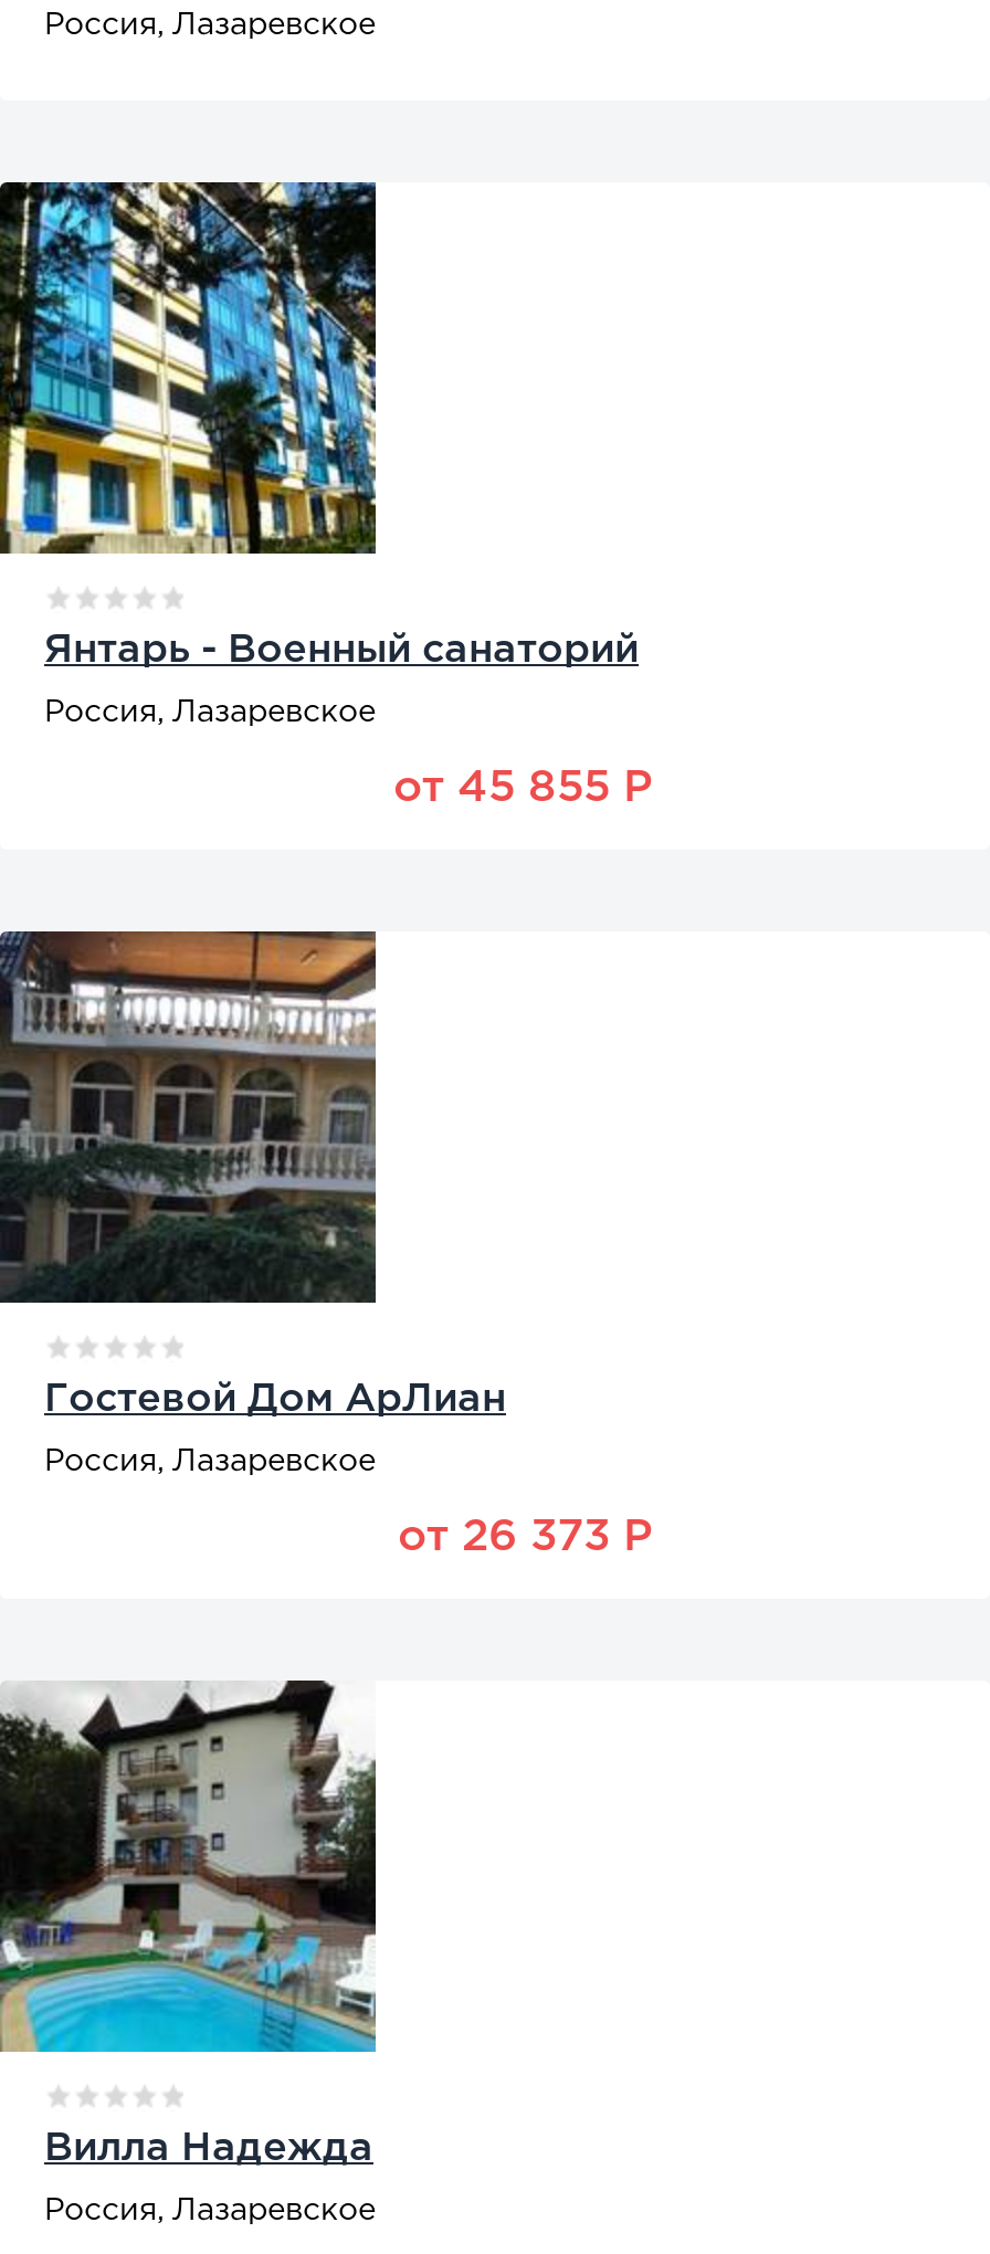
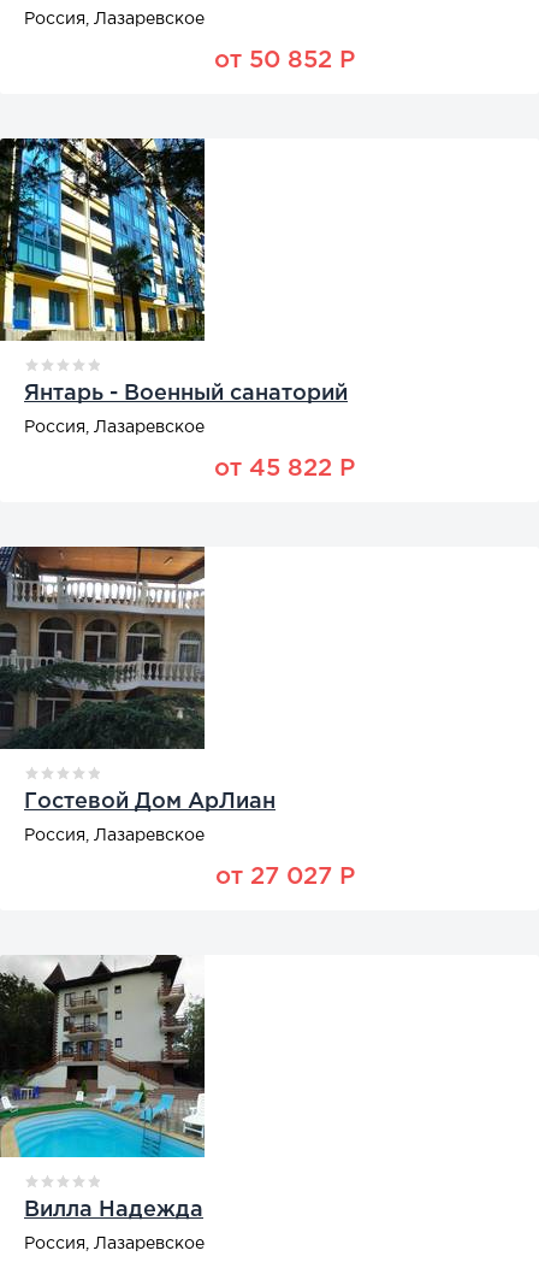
+ от 50 852 Р

- от 45 855 Р
+ от 45 822 Р

- от 26 373 Р
+ от 27 027 Р
